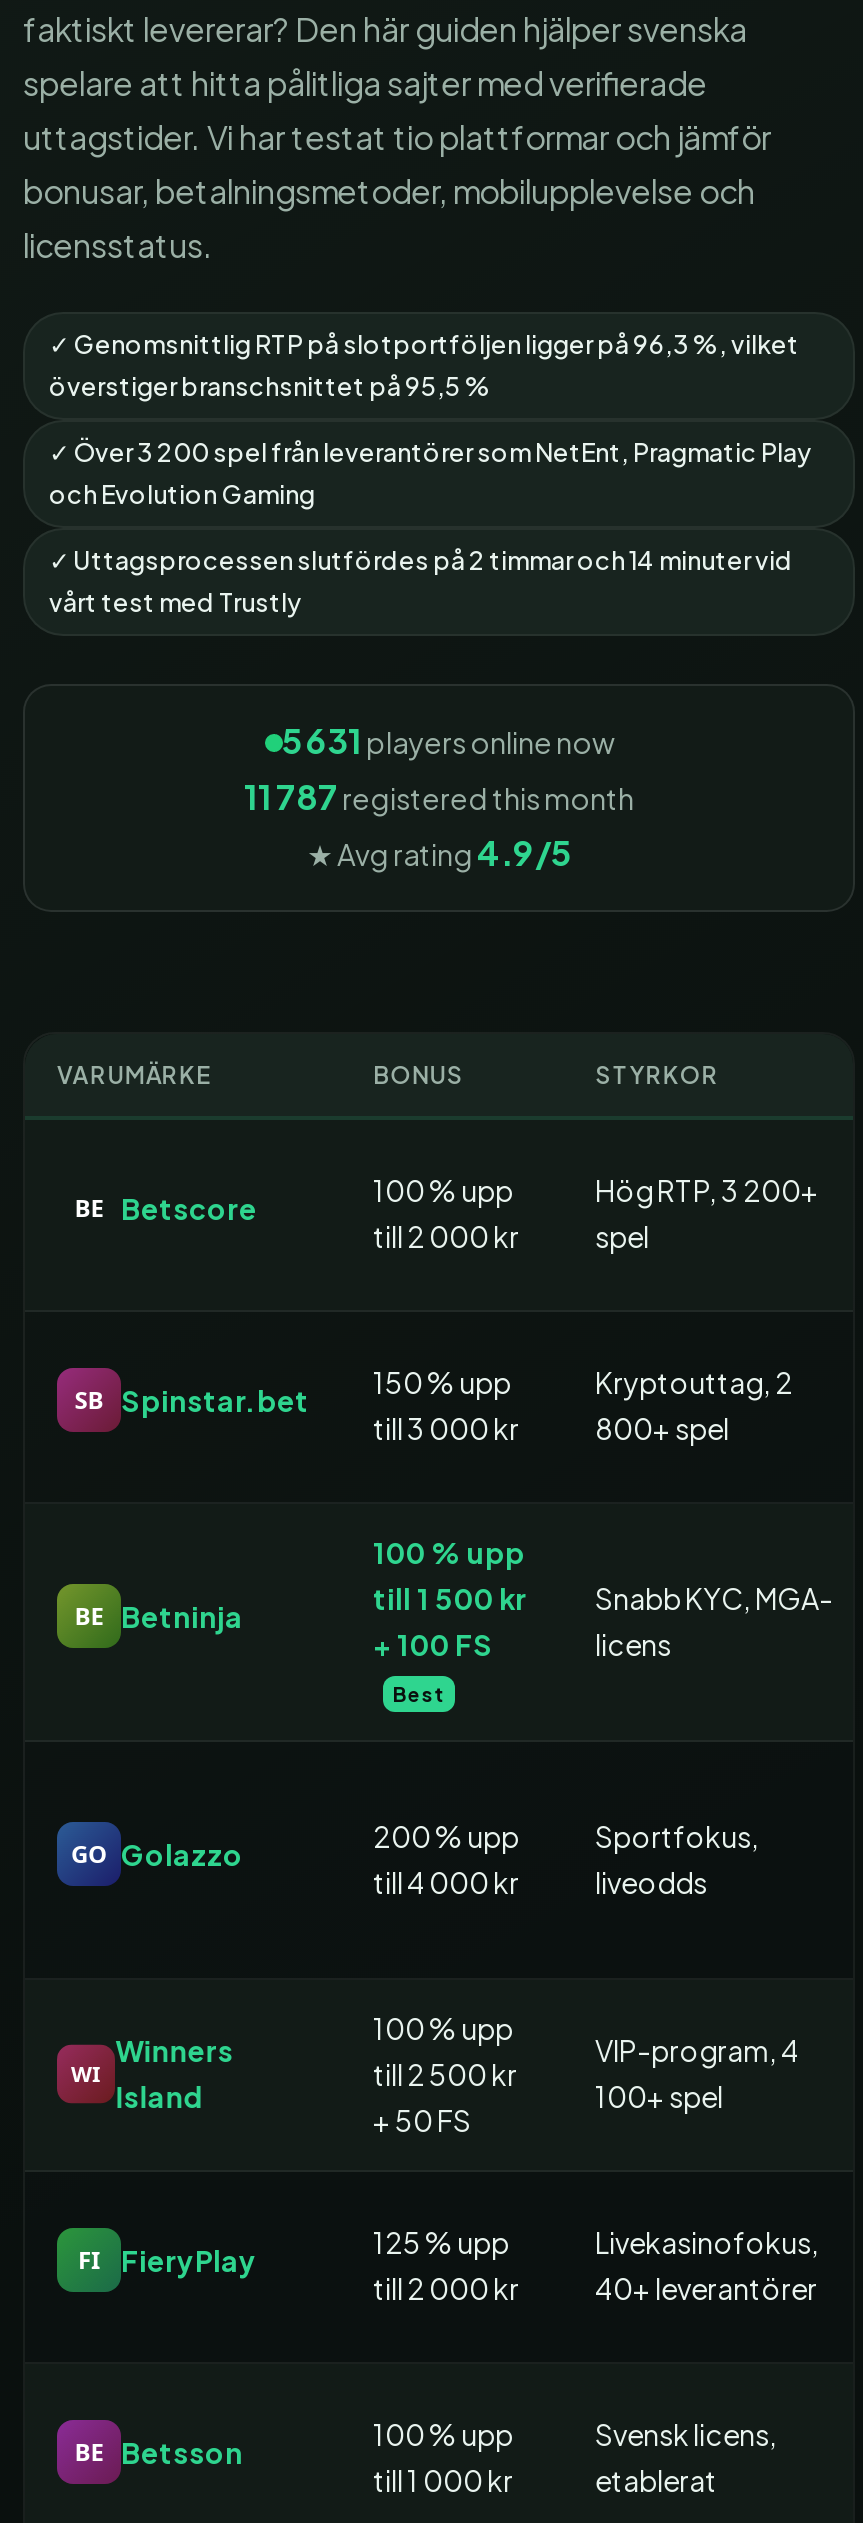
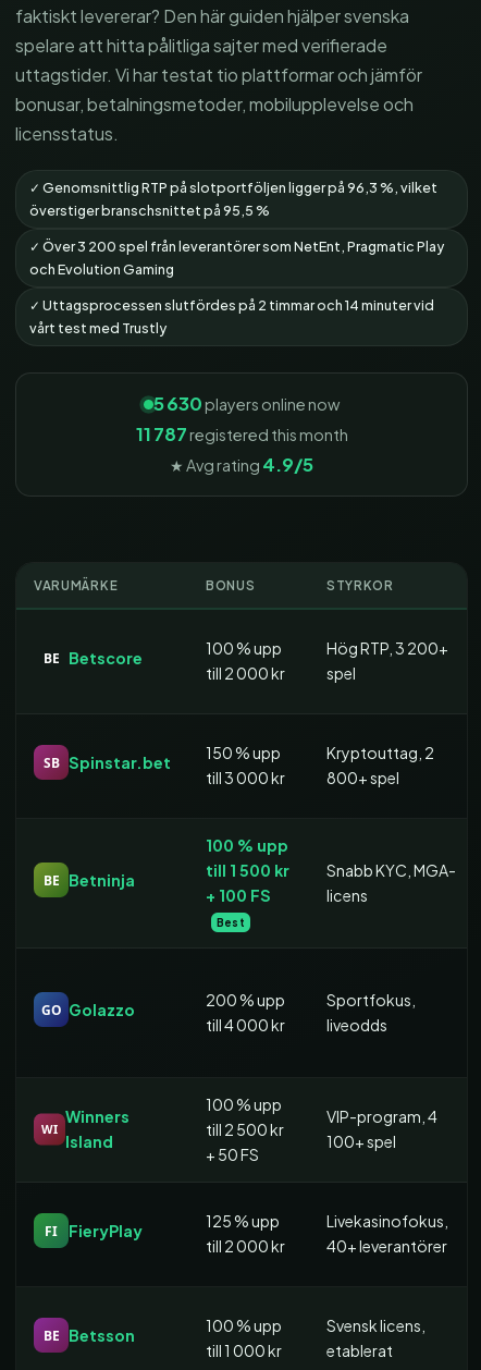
- 5 631 players online now
+ 5 630 players online now
